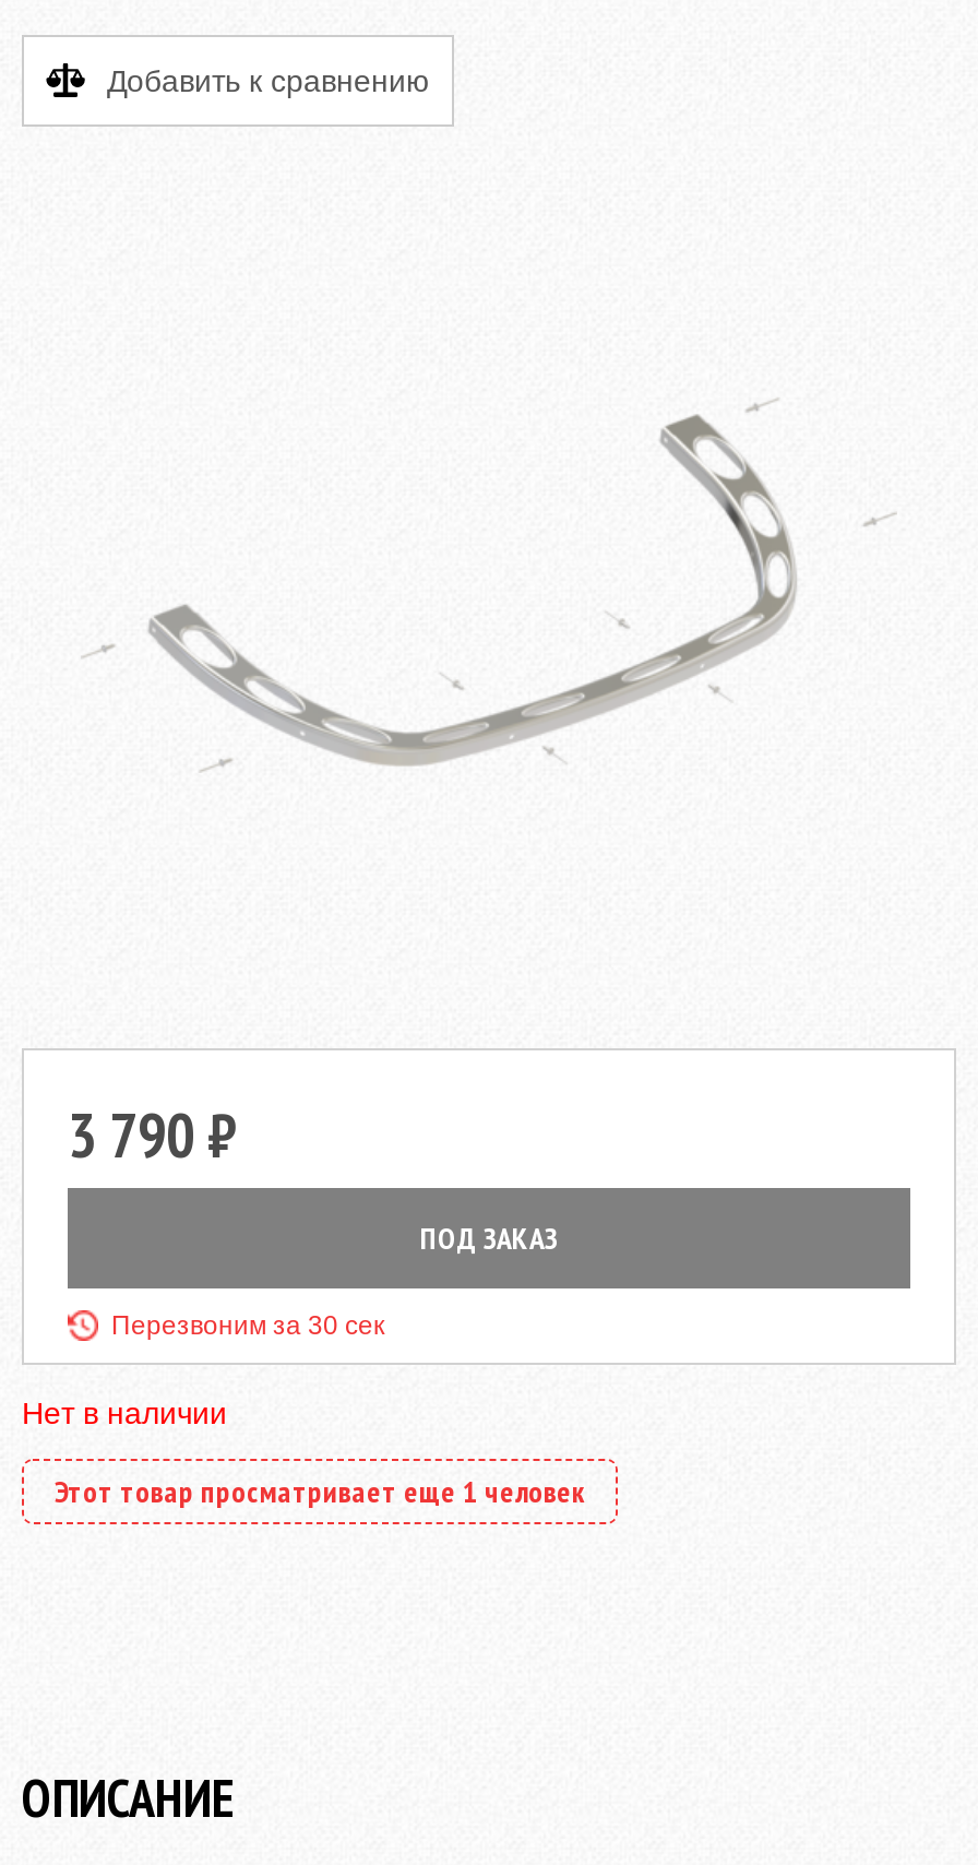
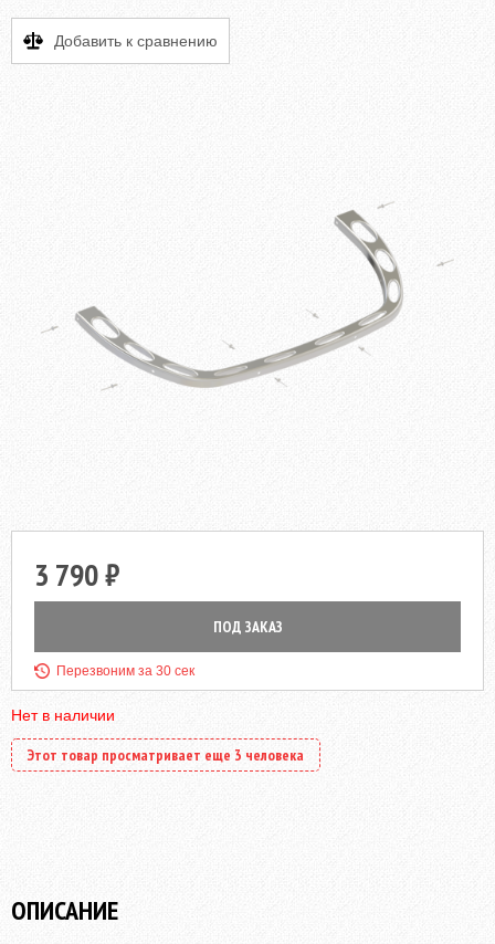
- Этот товар просматривает еще 1 человек
+ Этот товар просматривает еще 3 человека
